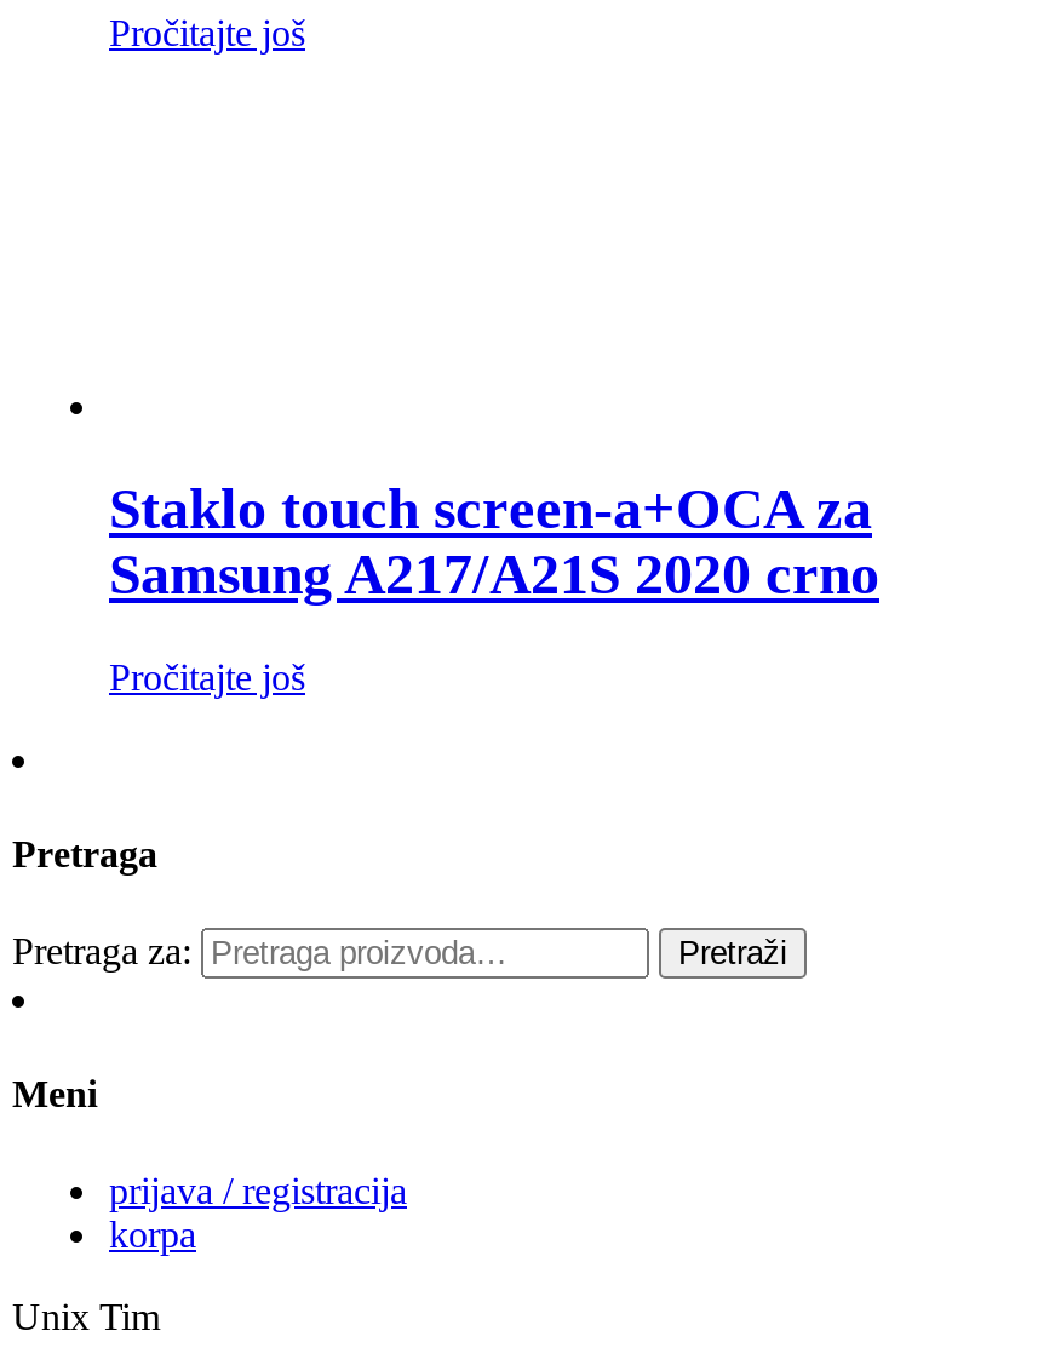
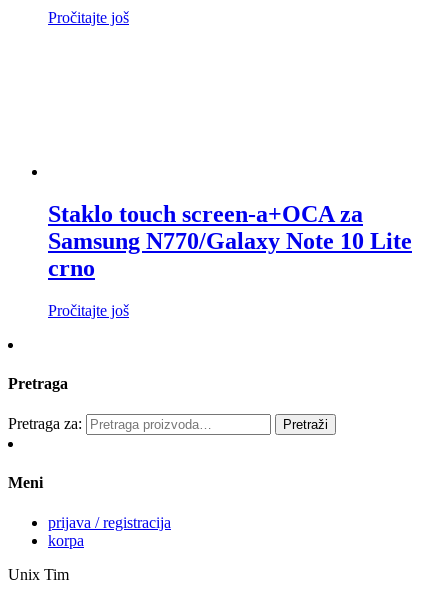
- Samsung A217/A21S 2020 crno
+ Samsung N770/Galaxy Note 10 Lite
+ crno
